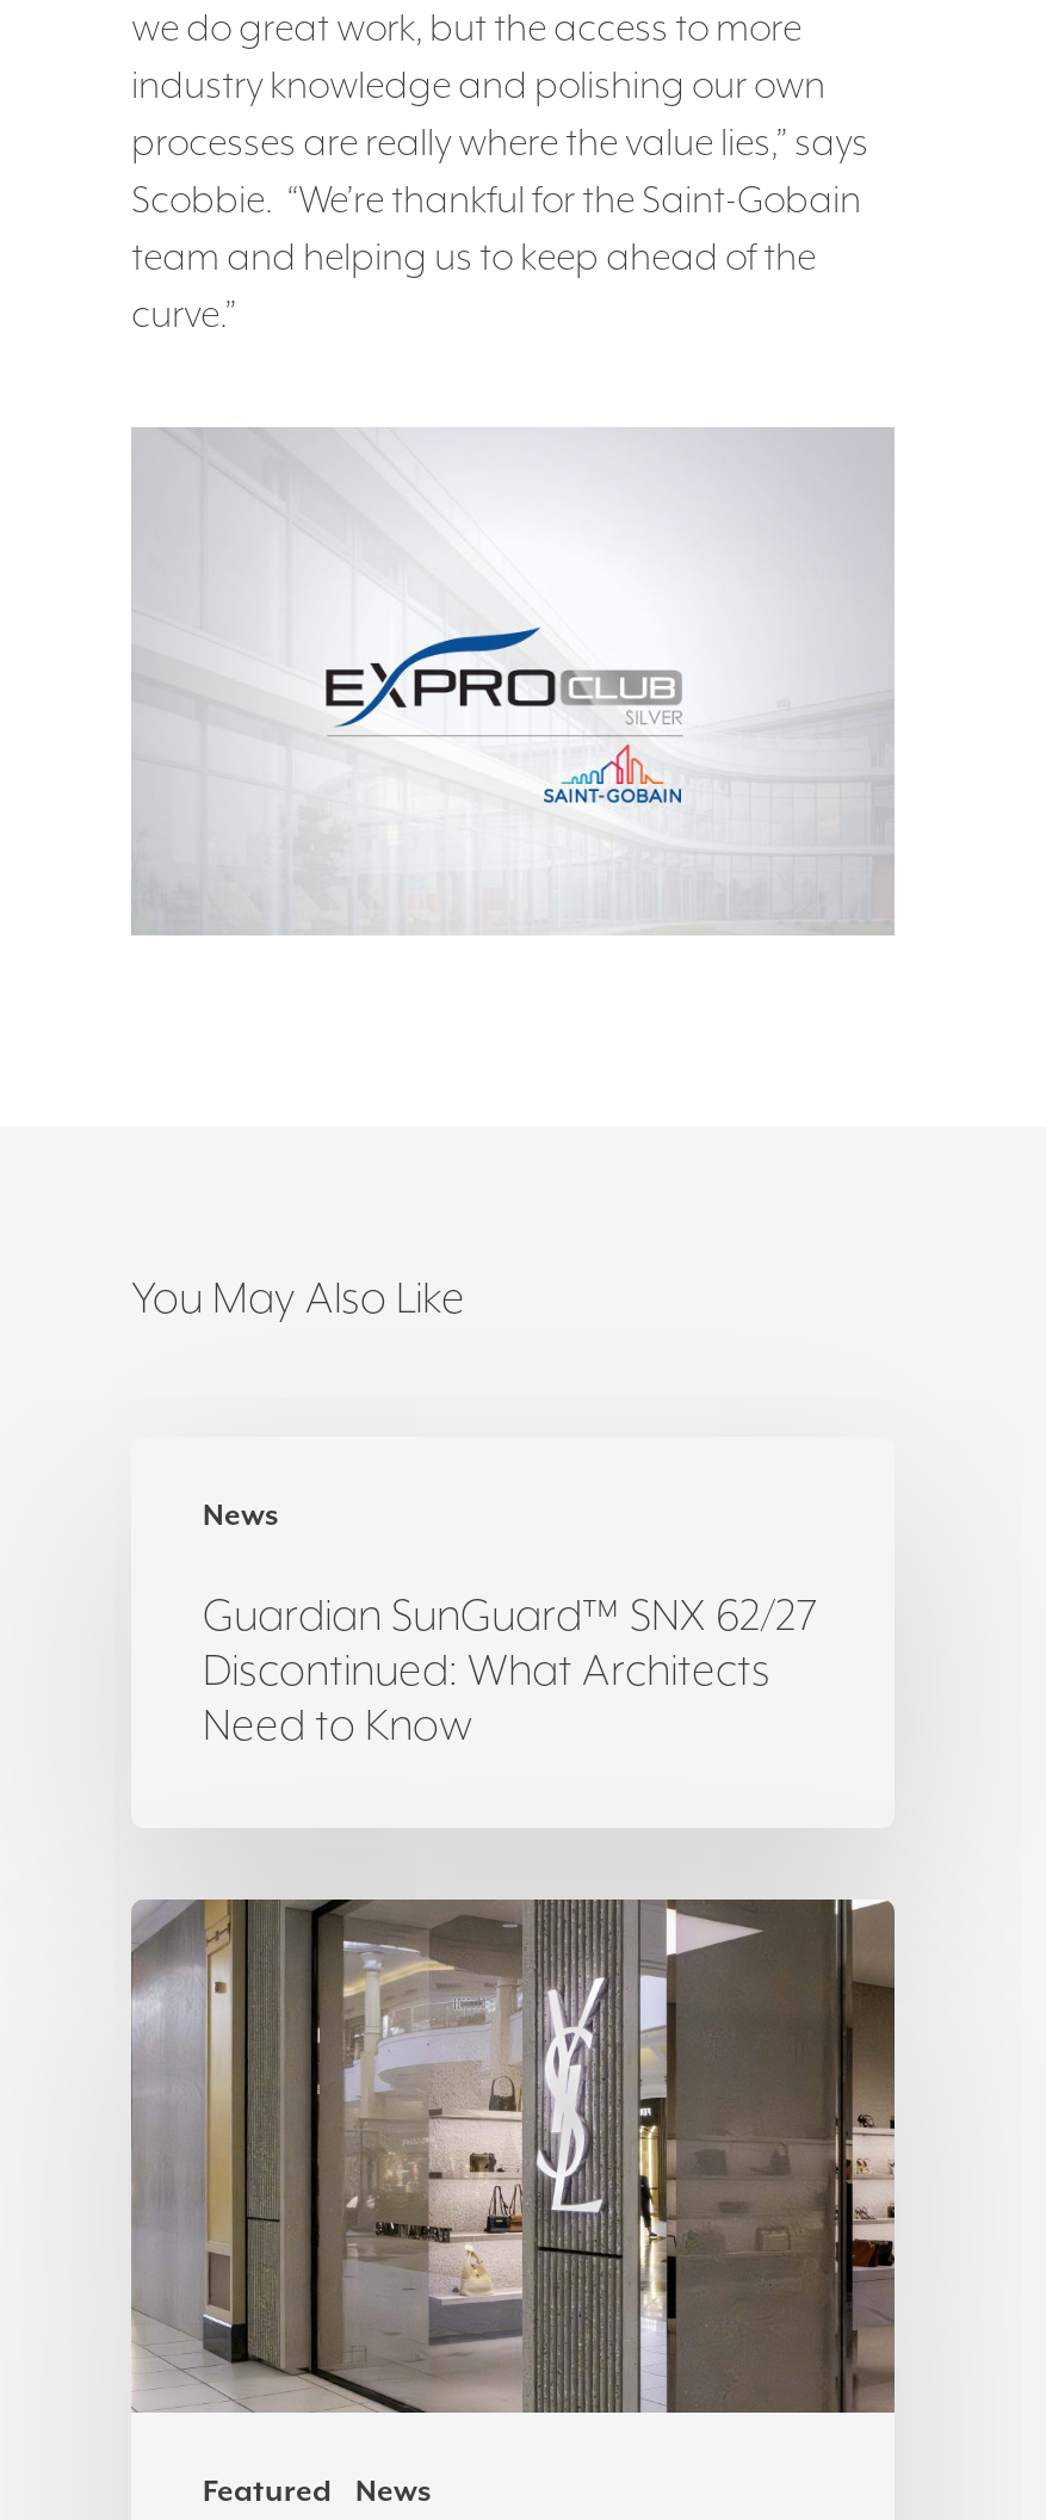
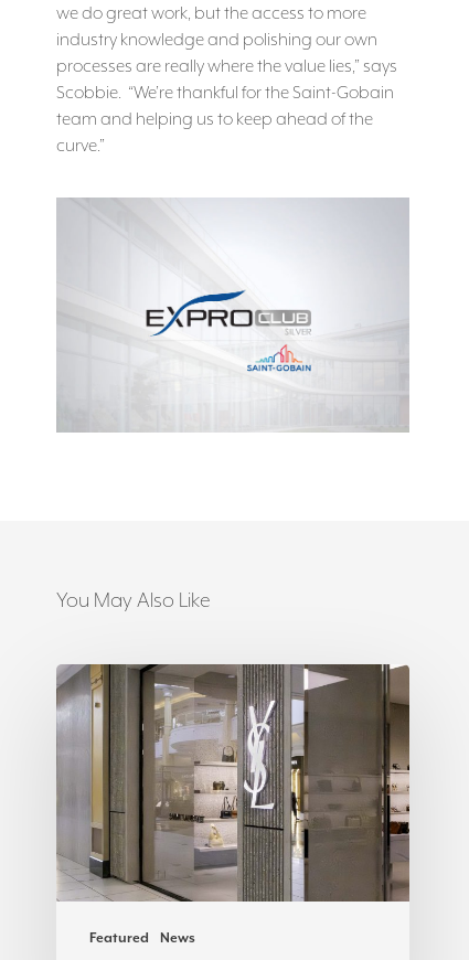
- News
- Guardian SunGuard™ SNX 62/27
- Discontinued: What Architects
- Need to Know
